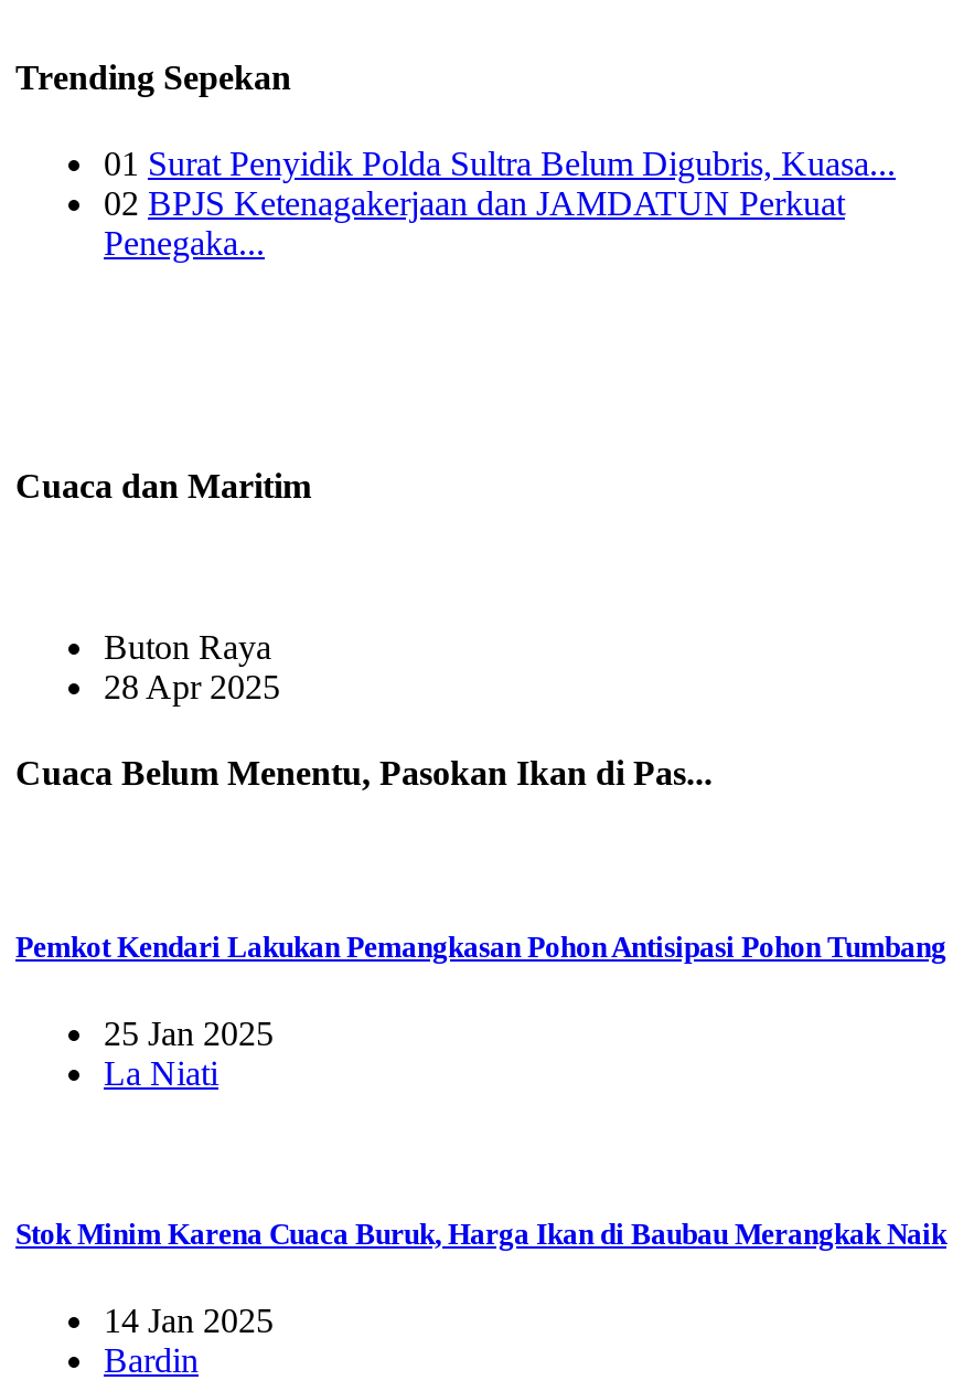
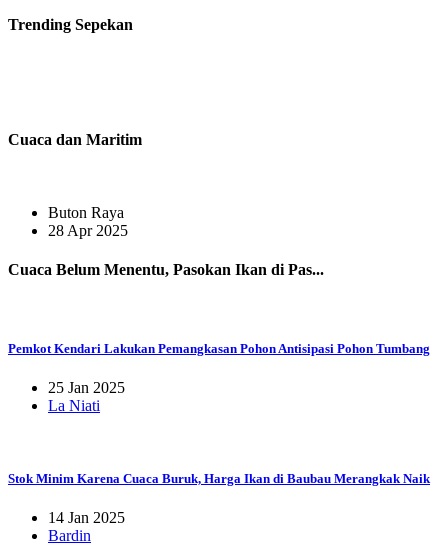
- 01 Surat Penyidik Polda Sultra Belum Digubris, Kuasa...
- 02 BPJS Ketenagakerjaan dan JAMDATUN Perkuat
- Penegaka...
